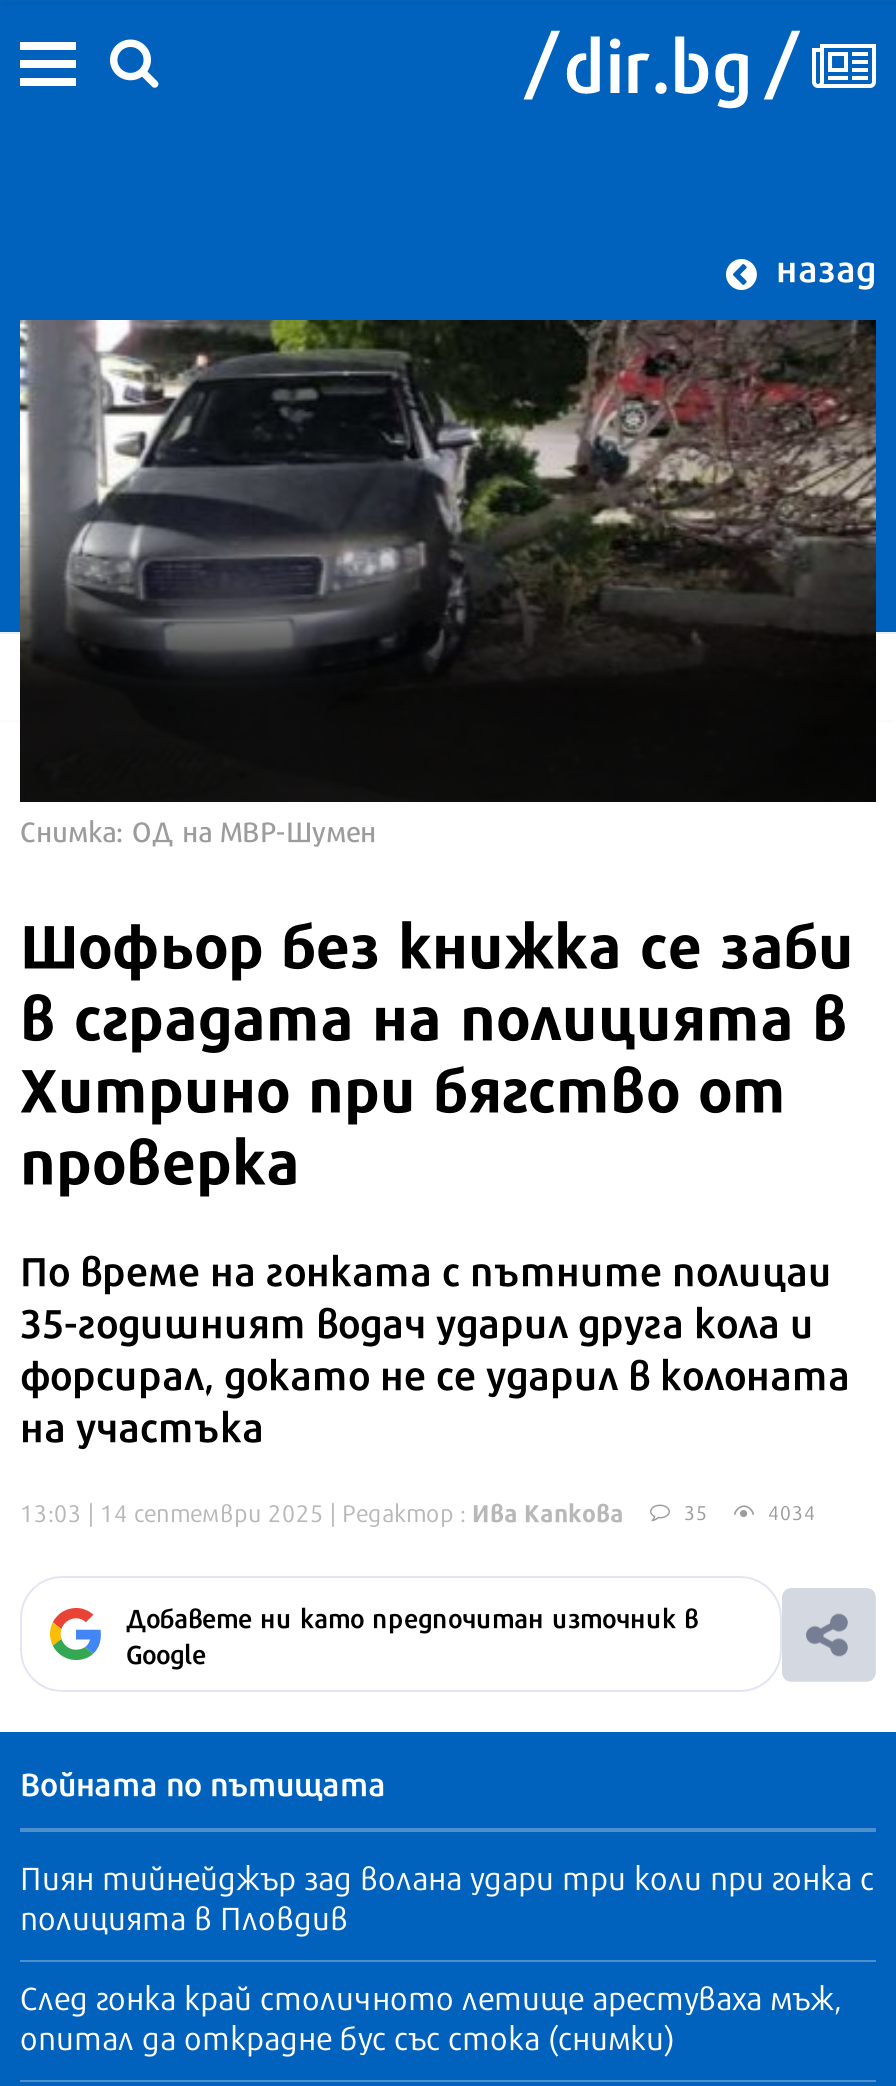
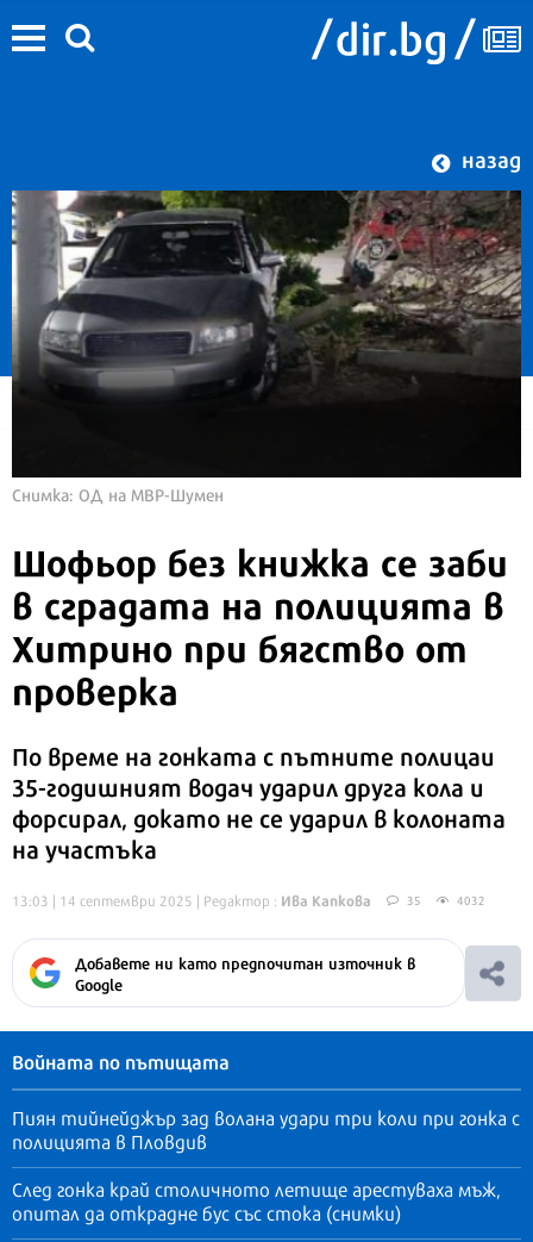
- 4034
+ 4032
